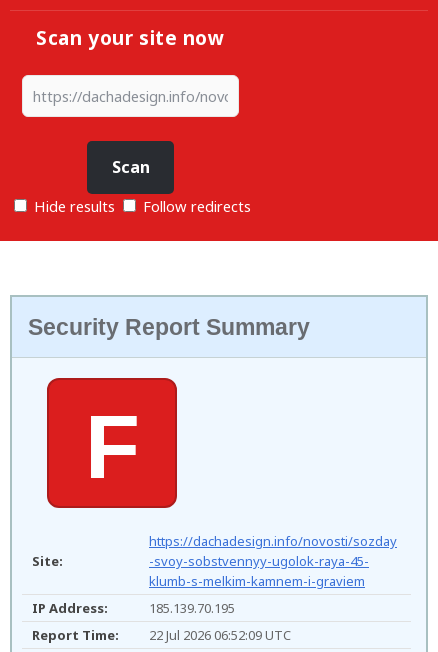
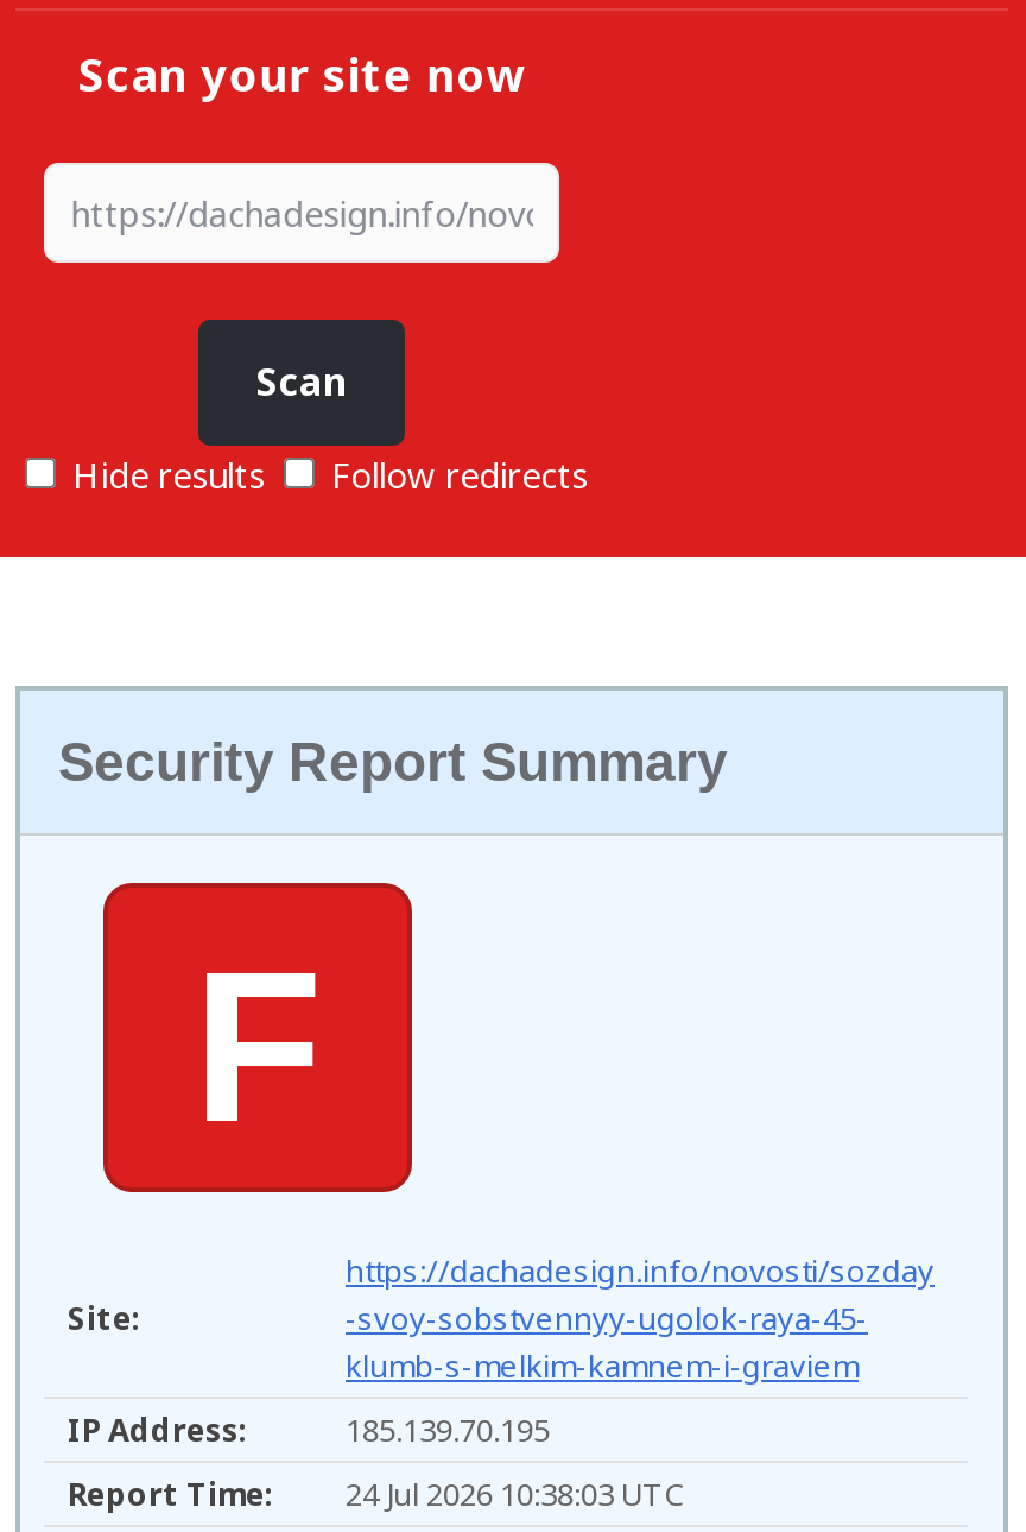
- Report Time: 22 Jul 2026 06:52:09 UTC
+ Report Time: 24 Jul 2026 10:38:03 UTC
